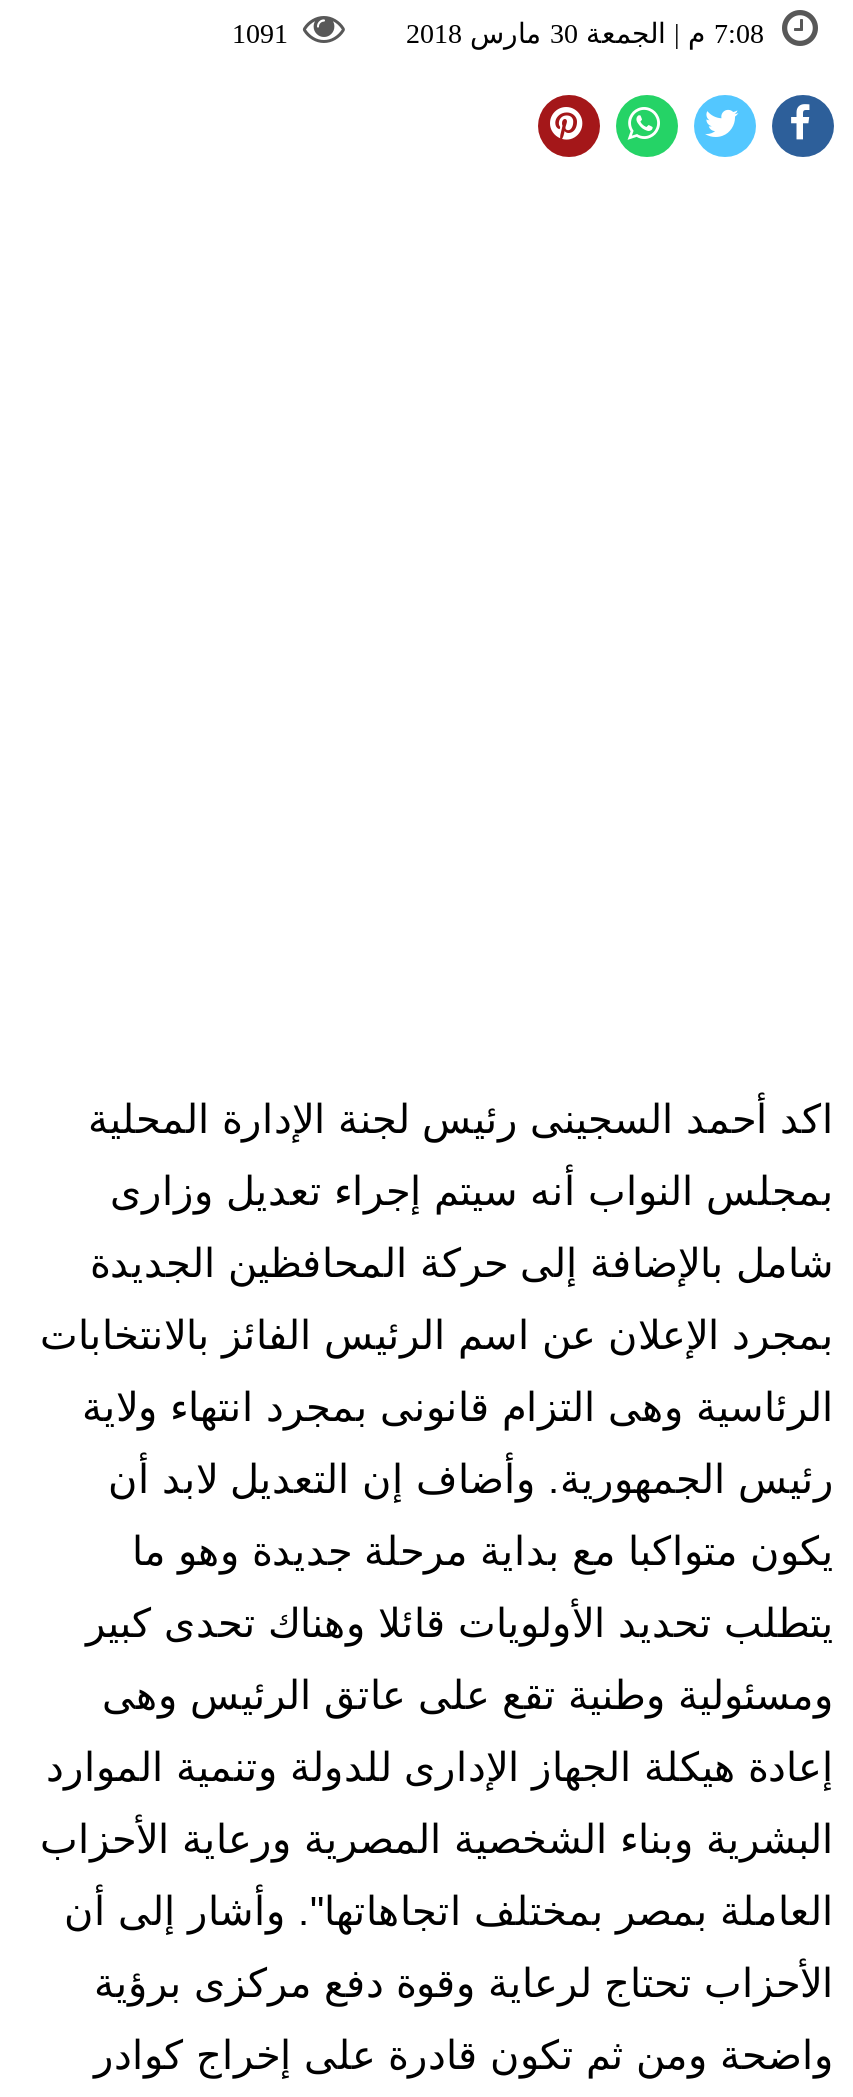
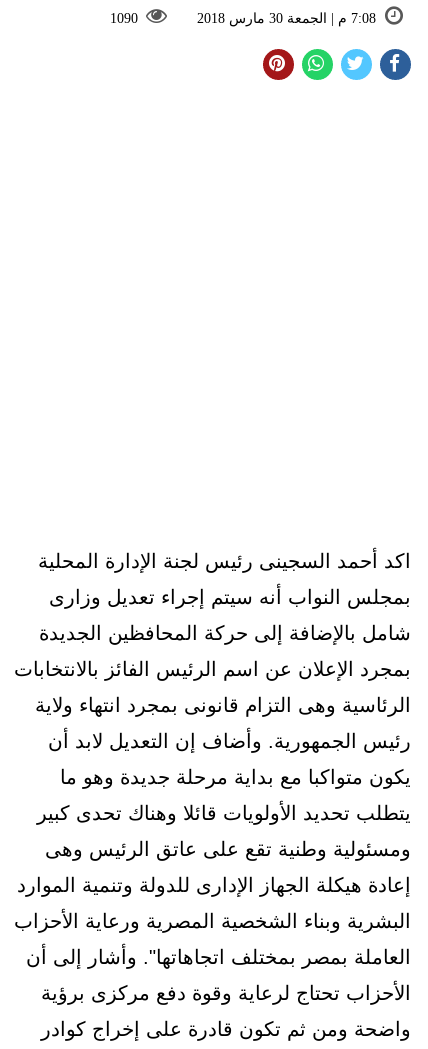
- 1091
+ 1090
